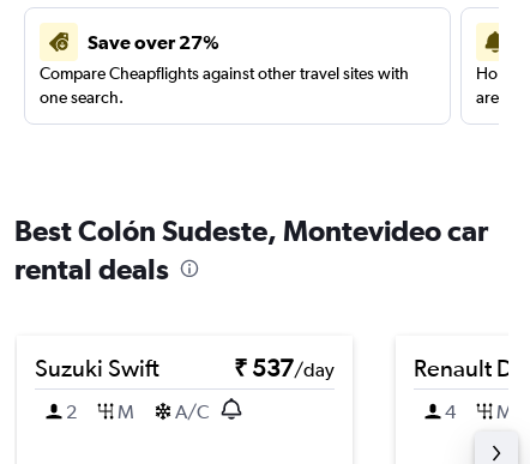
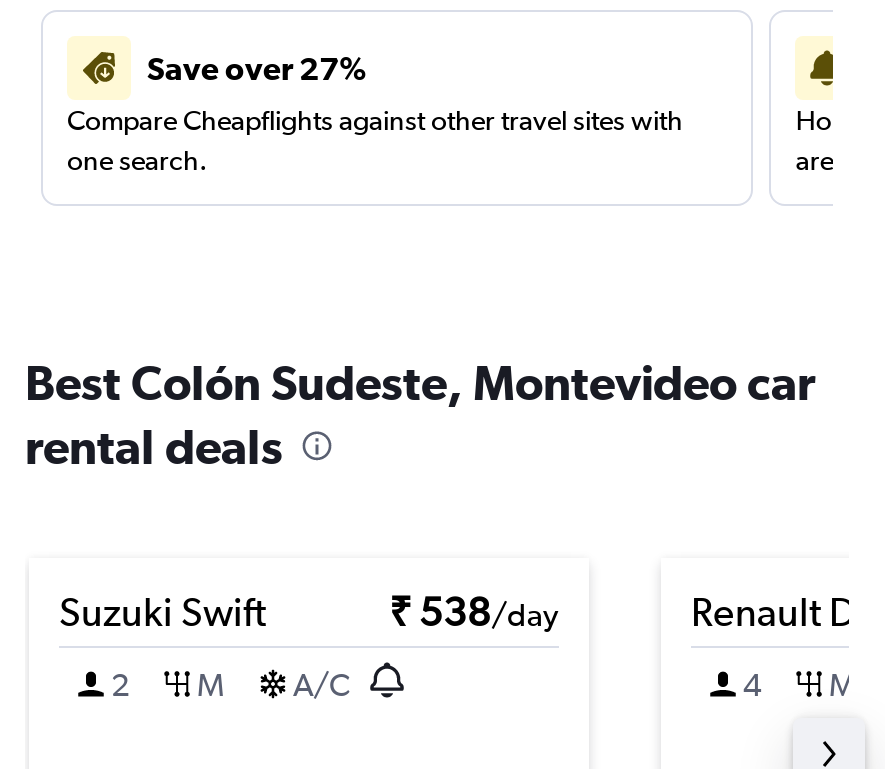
- ₹ 537/day
+ ₹ 538/day
